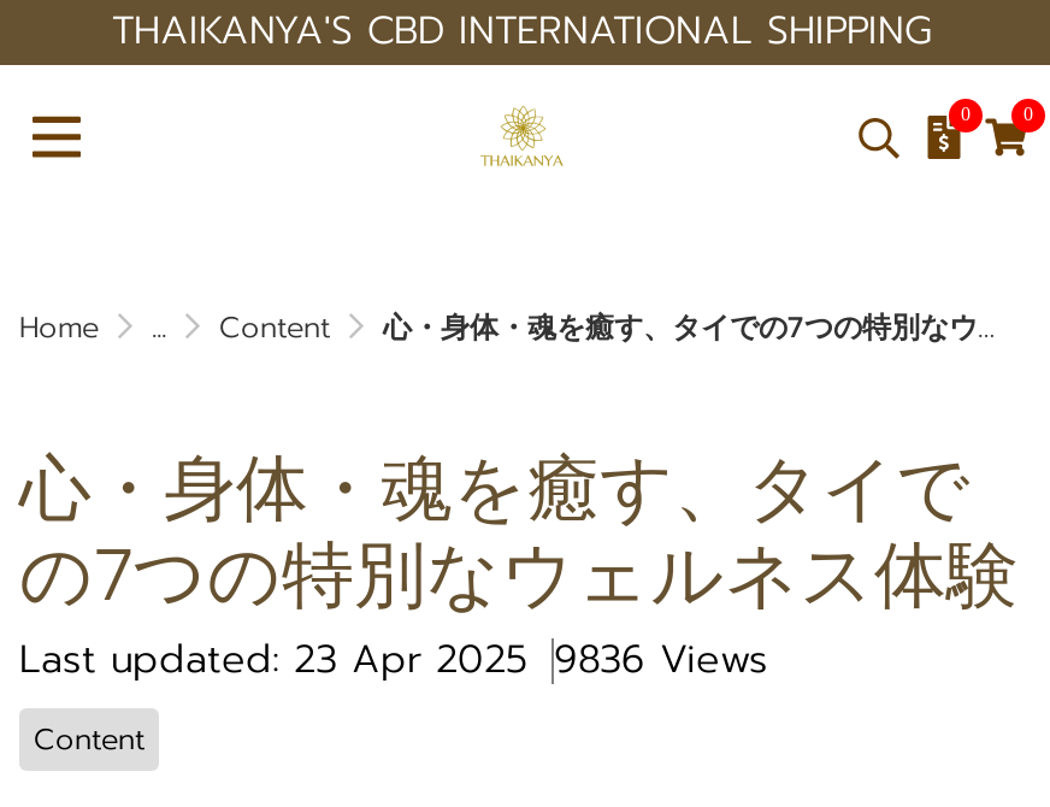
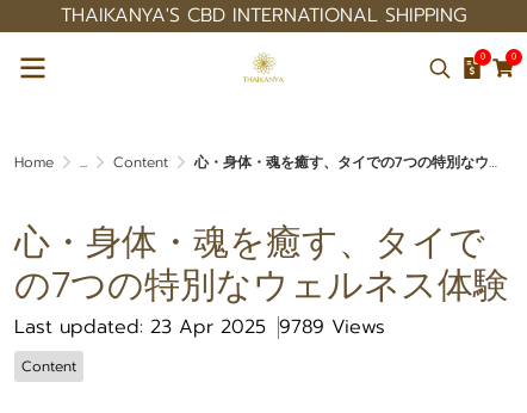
- Last updated: 23 Apr 2025 9836 Views
+ Last updated: 23 Apr 2025 9789 Views
